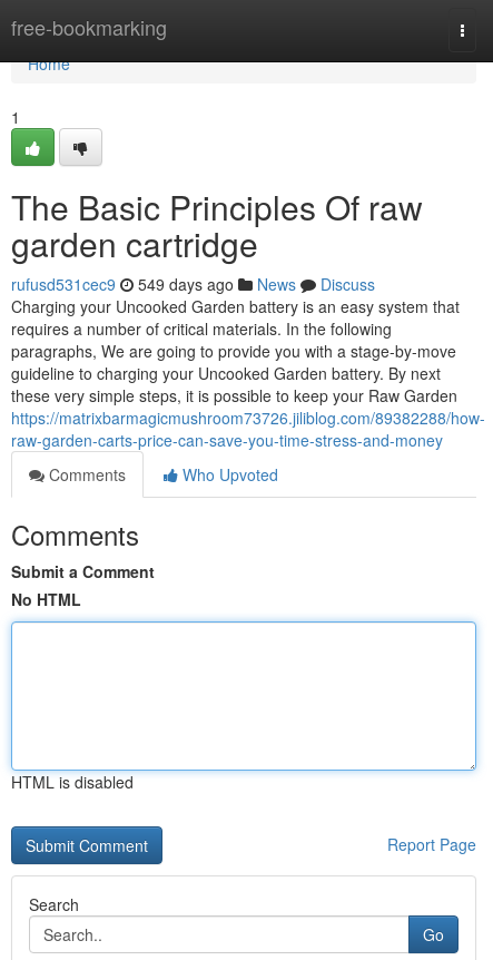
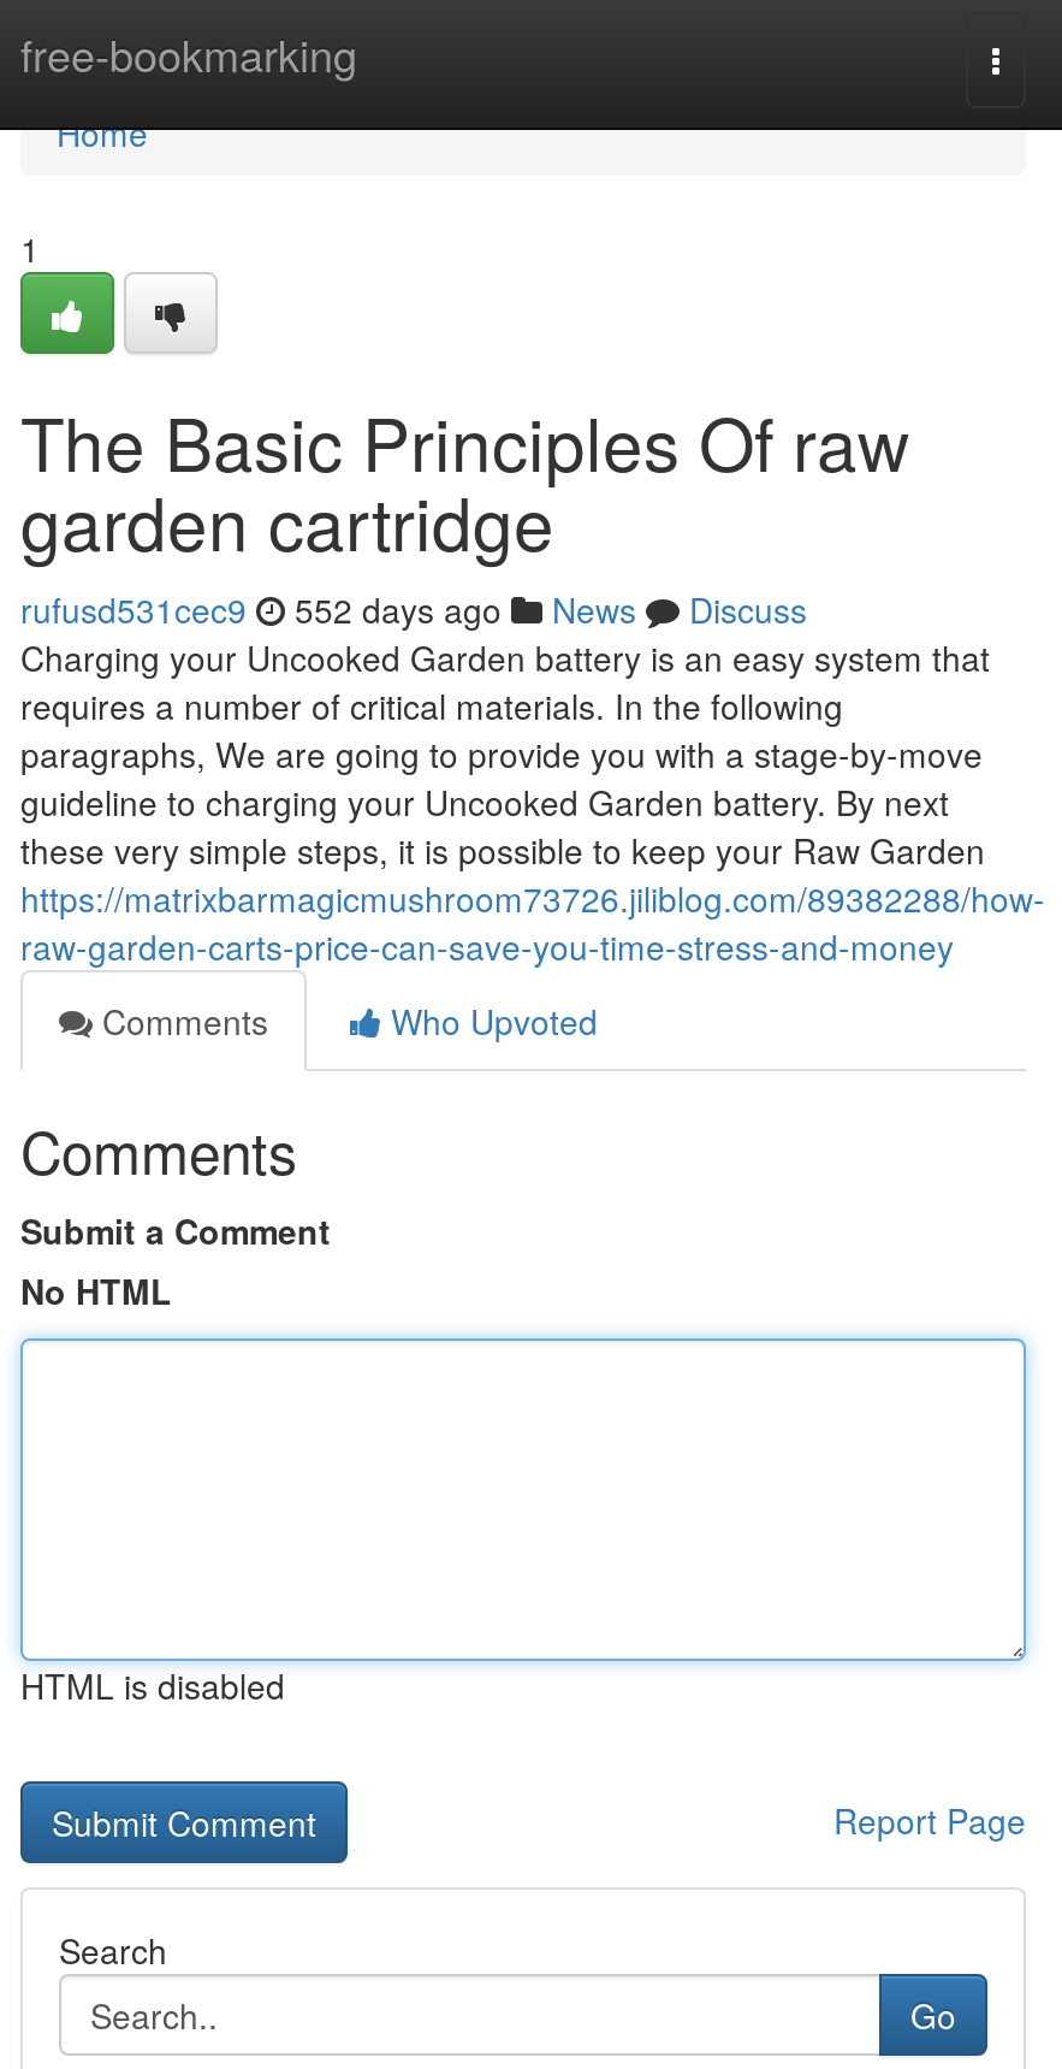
- rufusd531cec9 549 days ago News Discuss
+ rufusd531cec9 552 days ago News Discuss
